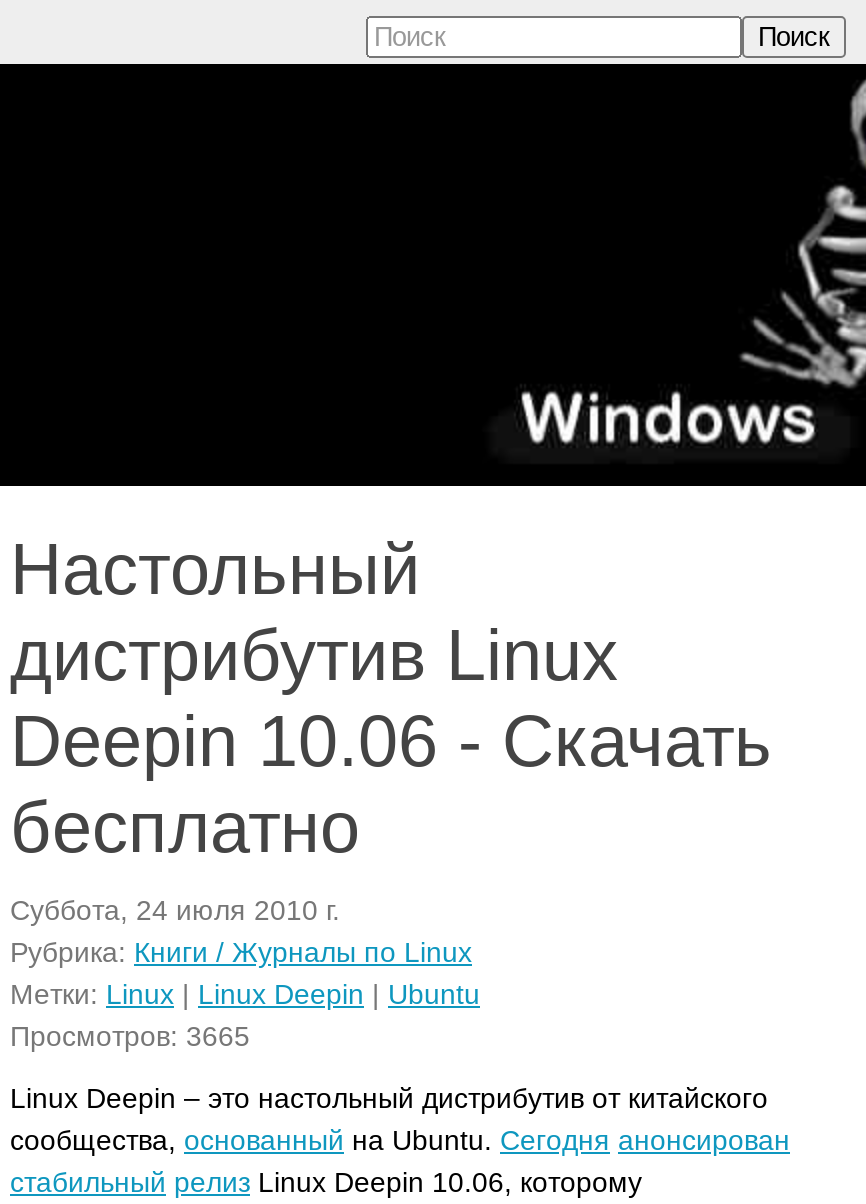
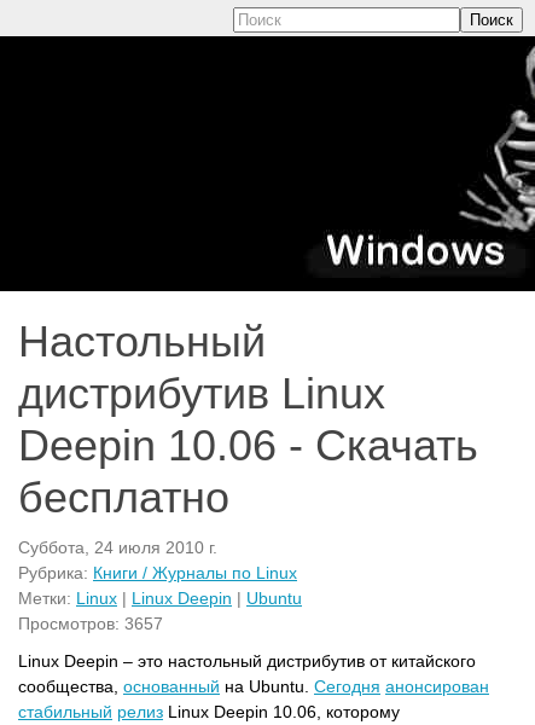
- Просмотров: 3665
+ Просмотров: 3657
